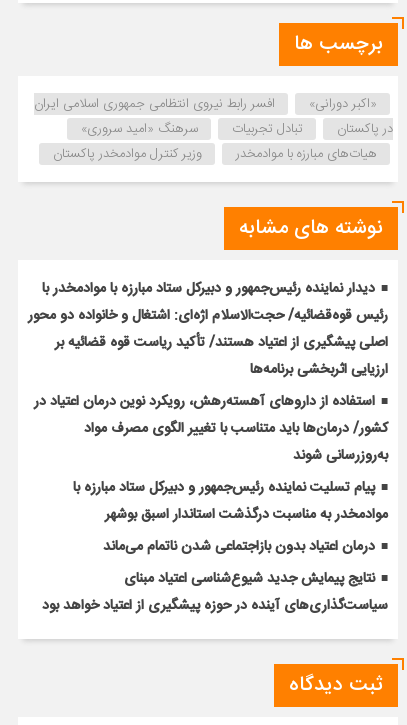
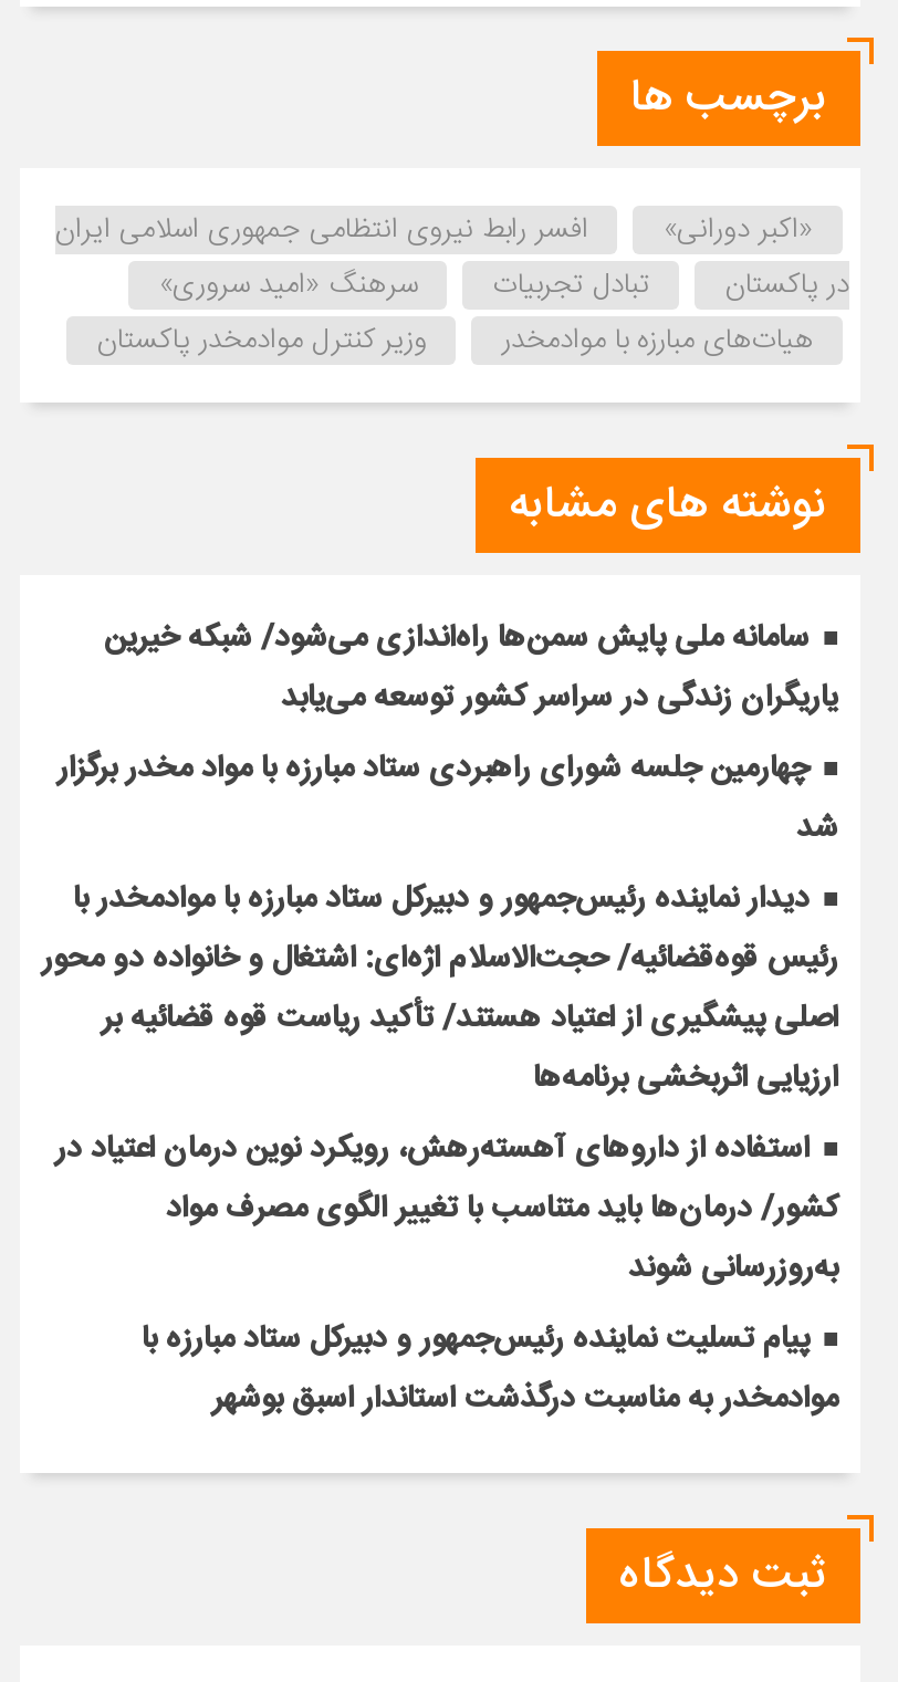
+ سامانه ملی پایش سمن‌ها راه‌اندازی می‌شود/ شبکه خیرین
+ یاریگران زندگی در سراسر کشور توسعه می‌یابد
+ چهارمین جلسه شورای راهبردی ستاد مبارزه با مواد مخدر برگزار
+ شد

moved down: دیدار نماینده رئیس‌جمهور و دبیرکل ستاد مبارزه با موادمخدر با | رئیس قوه‌قضائیه/ حجت‌الاسلام اژه‌ای: اشتغال و خانواده دو محور | اصلی پیشگیری از اعتیاد هستند/ تأکید ریاست قوه قضائیه بر | ... | پیام تسلیت نماینده رئیس‌جمهور و دبیرکل ستاد مبارزه با | موادمخدر به مناسبت درگذشت استاندار اسبق بوشهر

- درمان اعتیاد بدون بازاجتماعی شدن ناتمام می‌ماند
- نتایج پیمایش جدید شیوع‌شناسی اعتیاد مبنای
- سیاست‌گذاری‌های آینده در حوزه پیشگیری از اعتیاد خواهد بود
